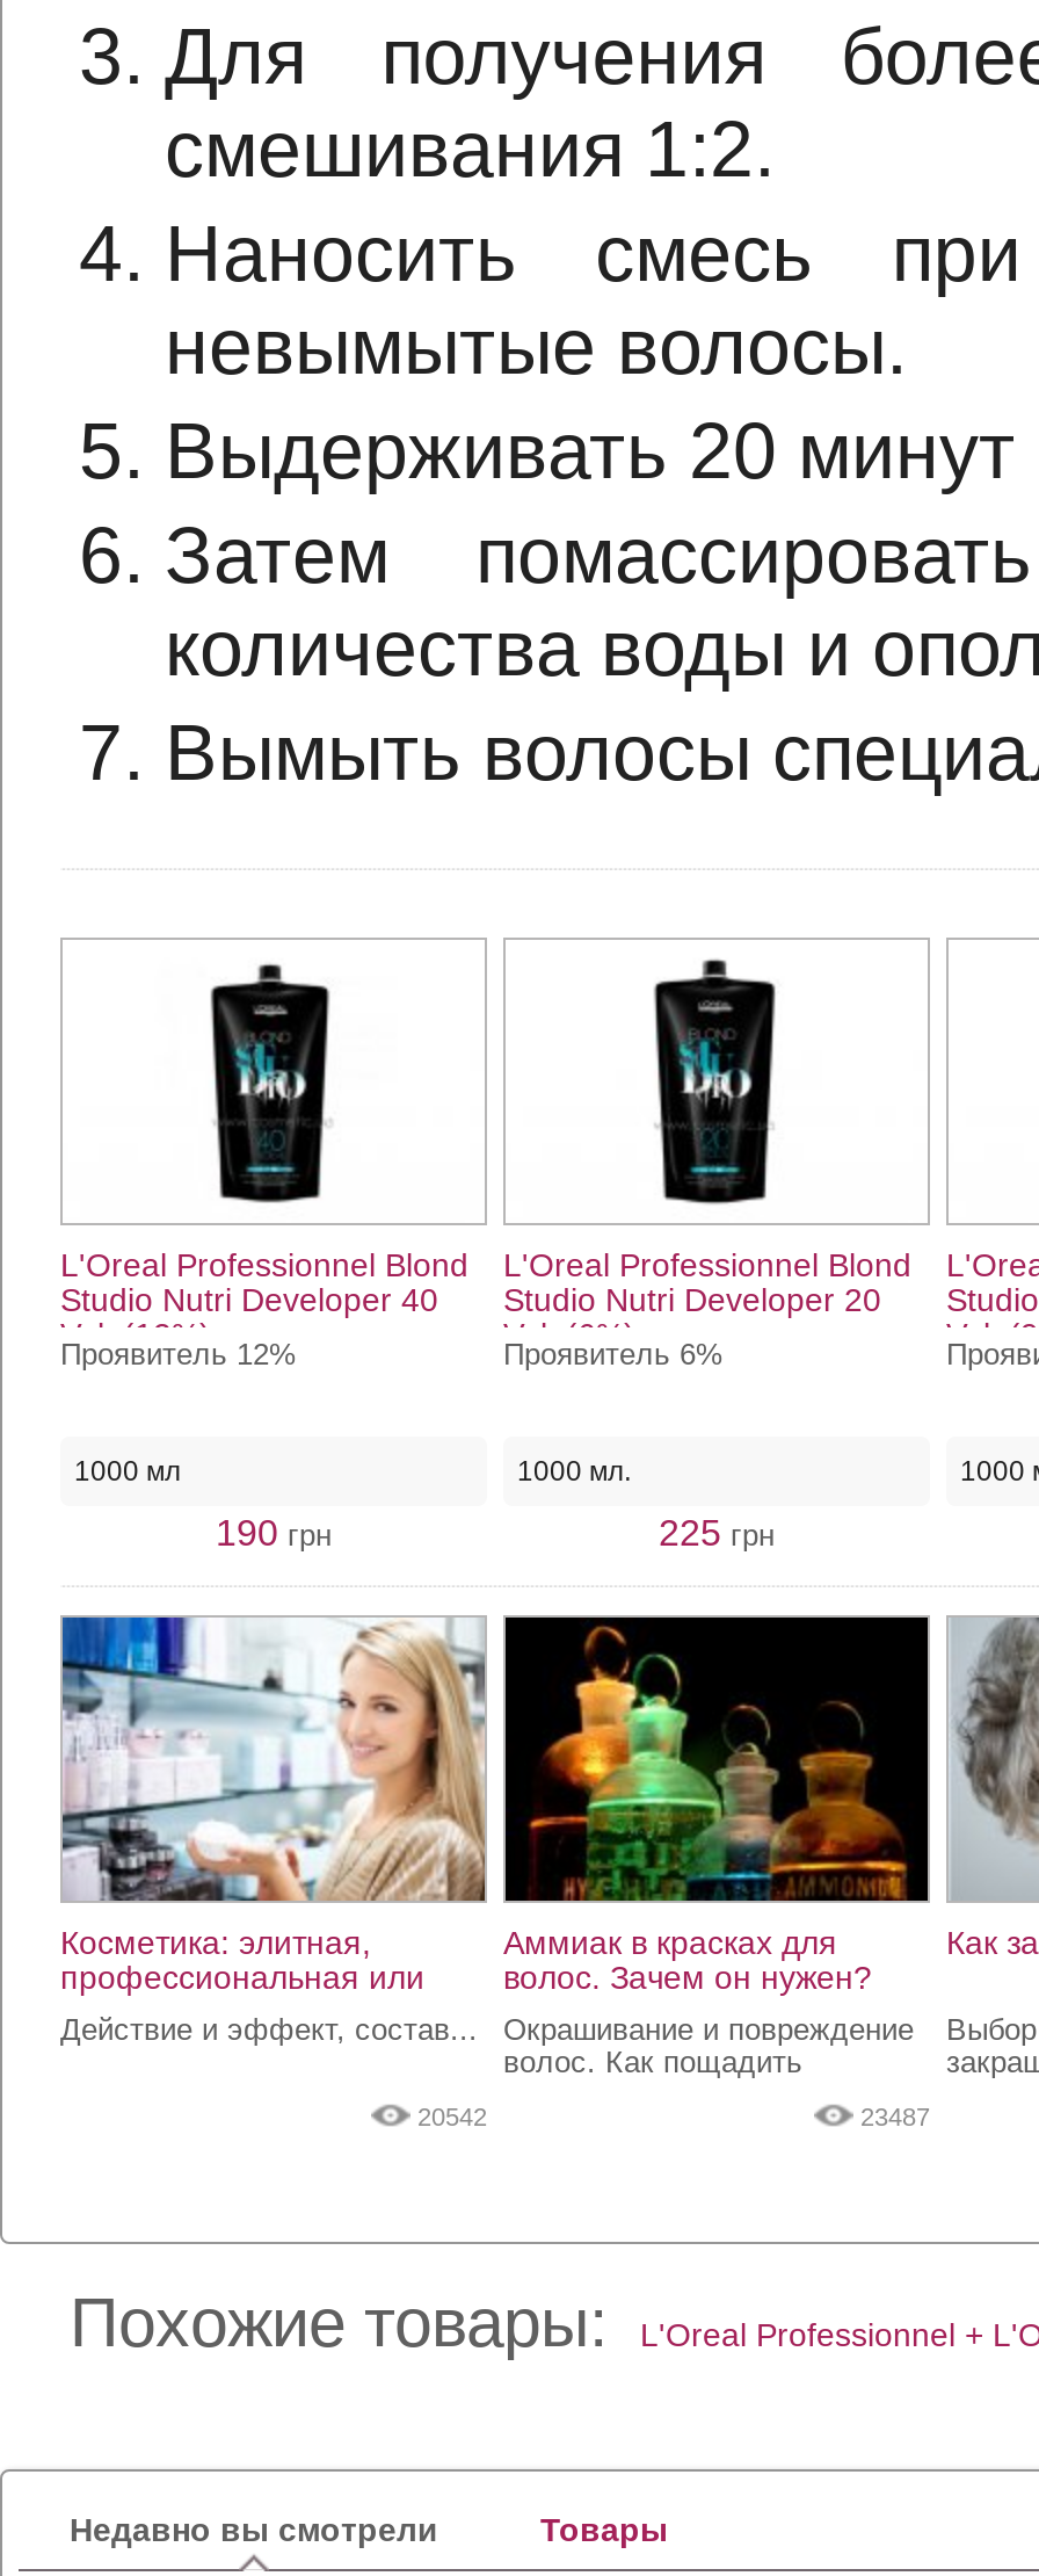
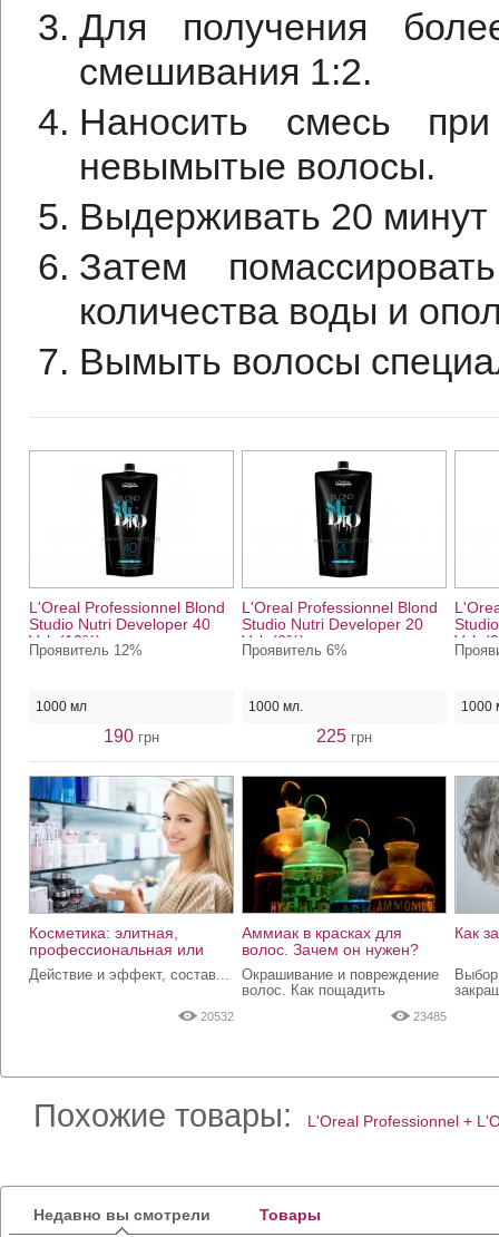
- 20542
+ 20532

- 23487
+ 23485
